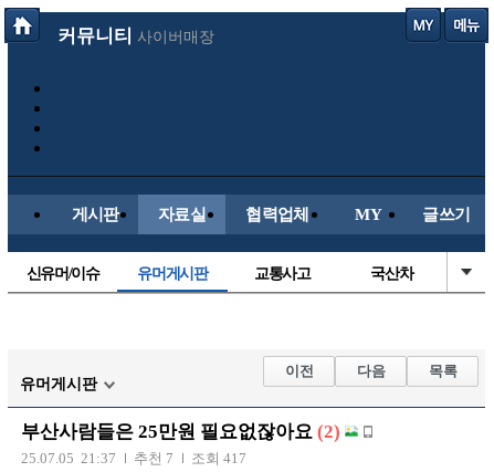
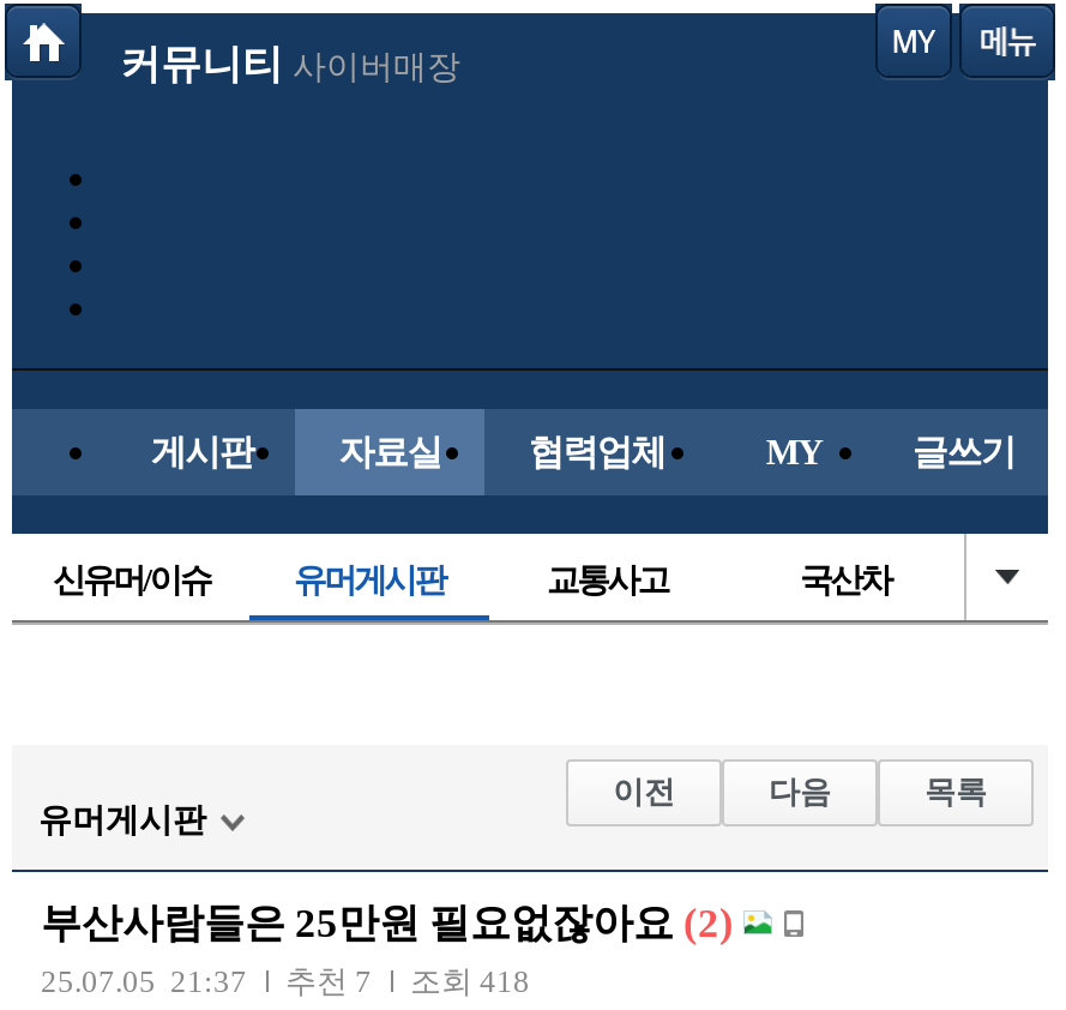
- 25.07.05 21:37 추천 7 조회 417
+ 25.07.05 21:37 추천 7 조회 418
